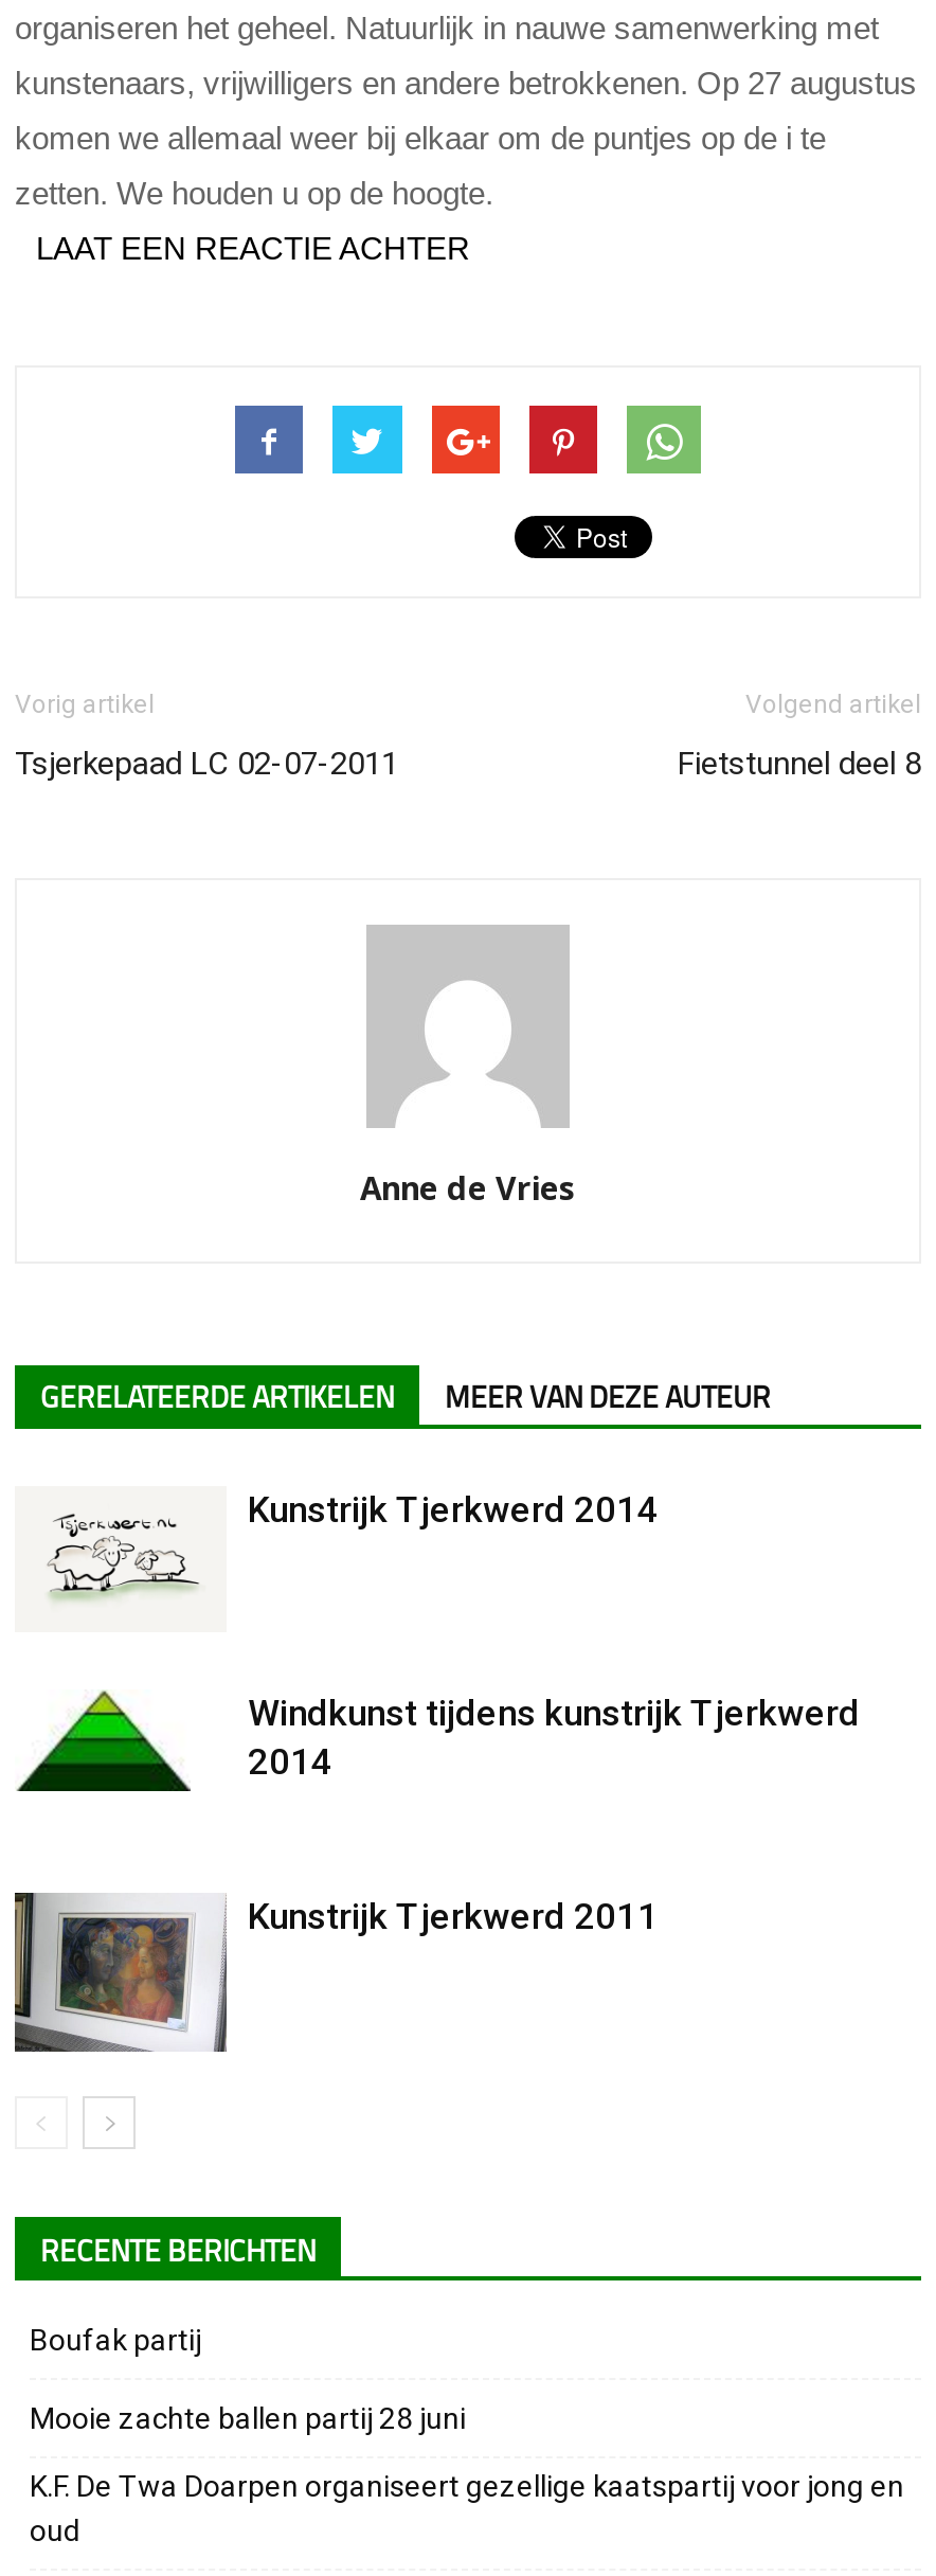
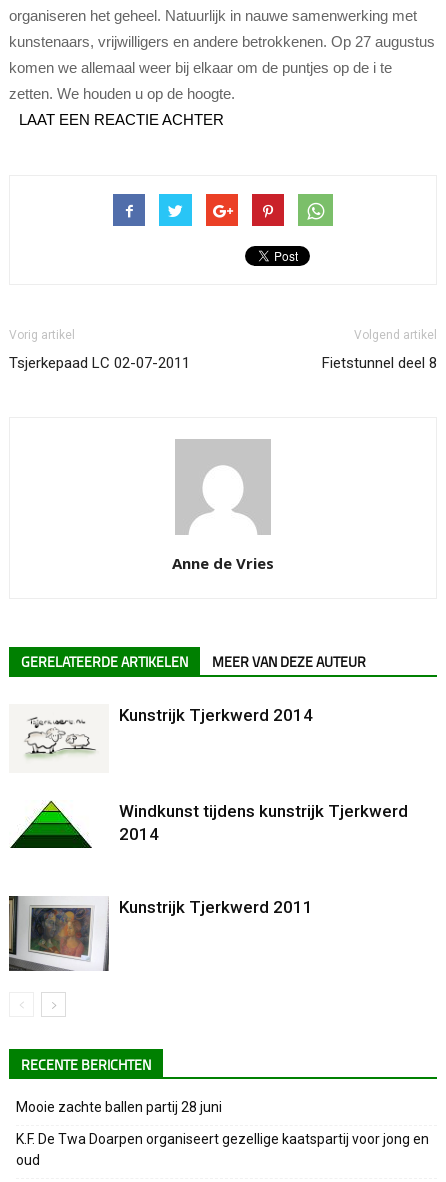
- Boufak partij
